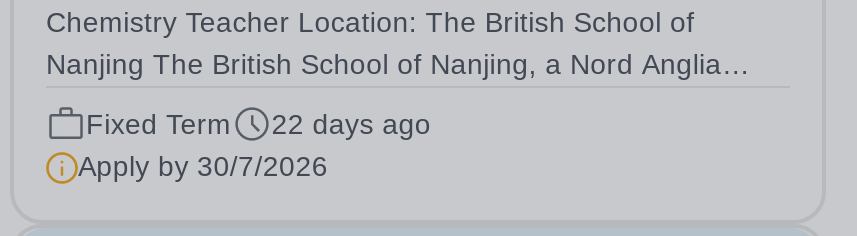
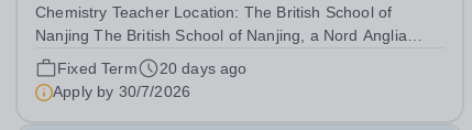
- Fixed Term 22 days ago
+ Fixed Term 20 days ago
